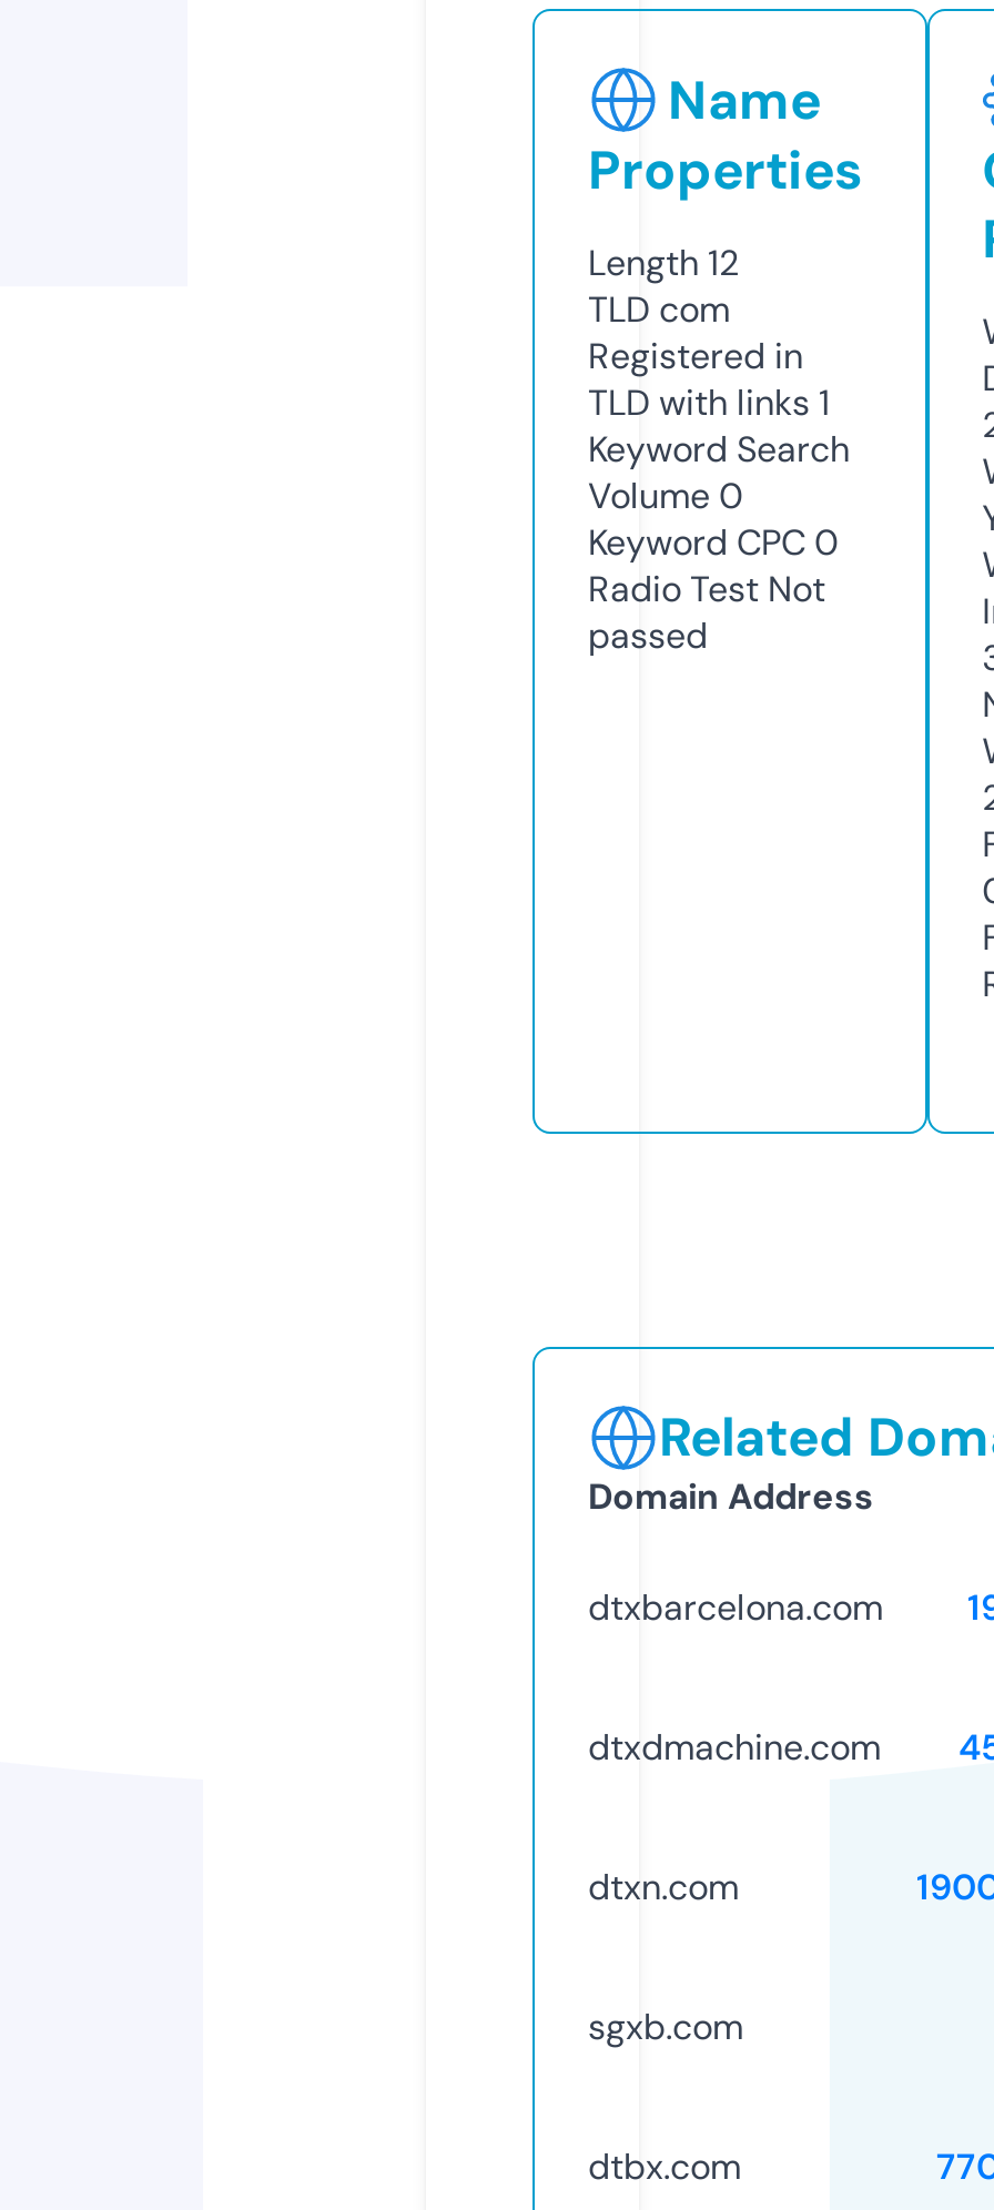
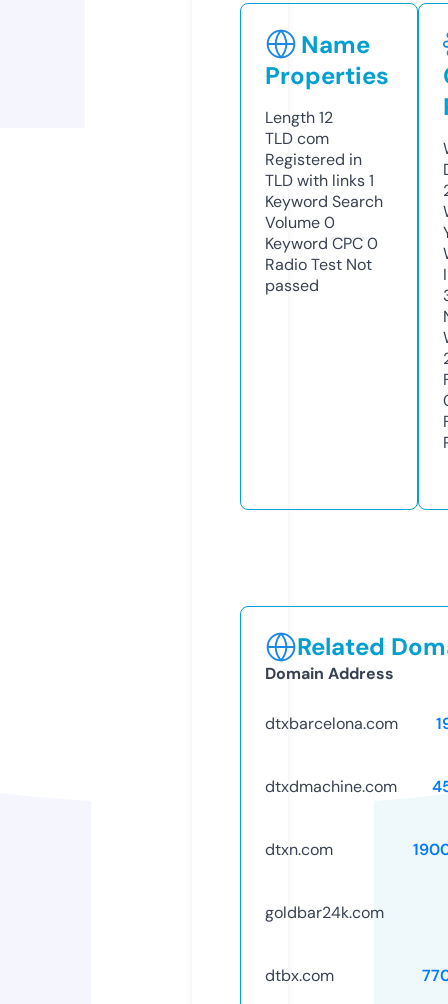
- sgxb.com
+ goldbar24k.com
